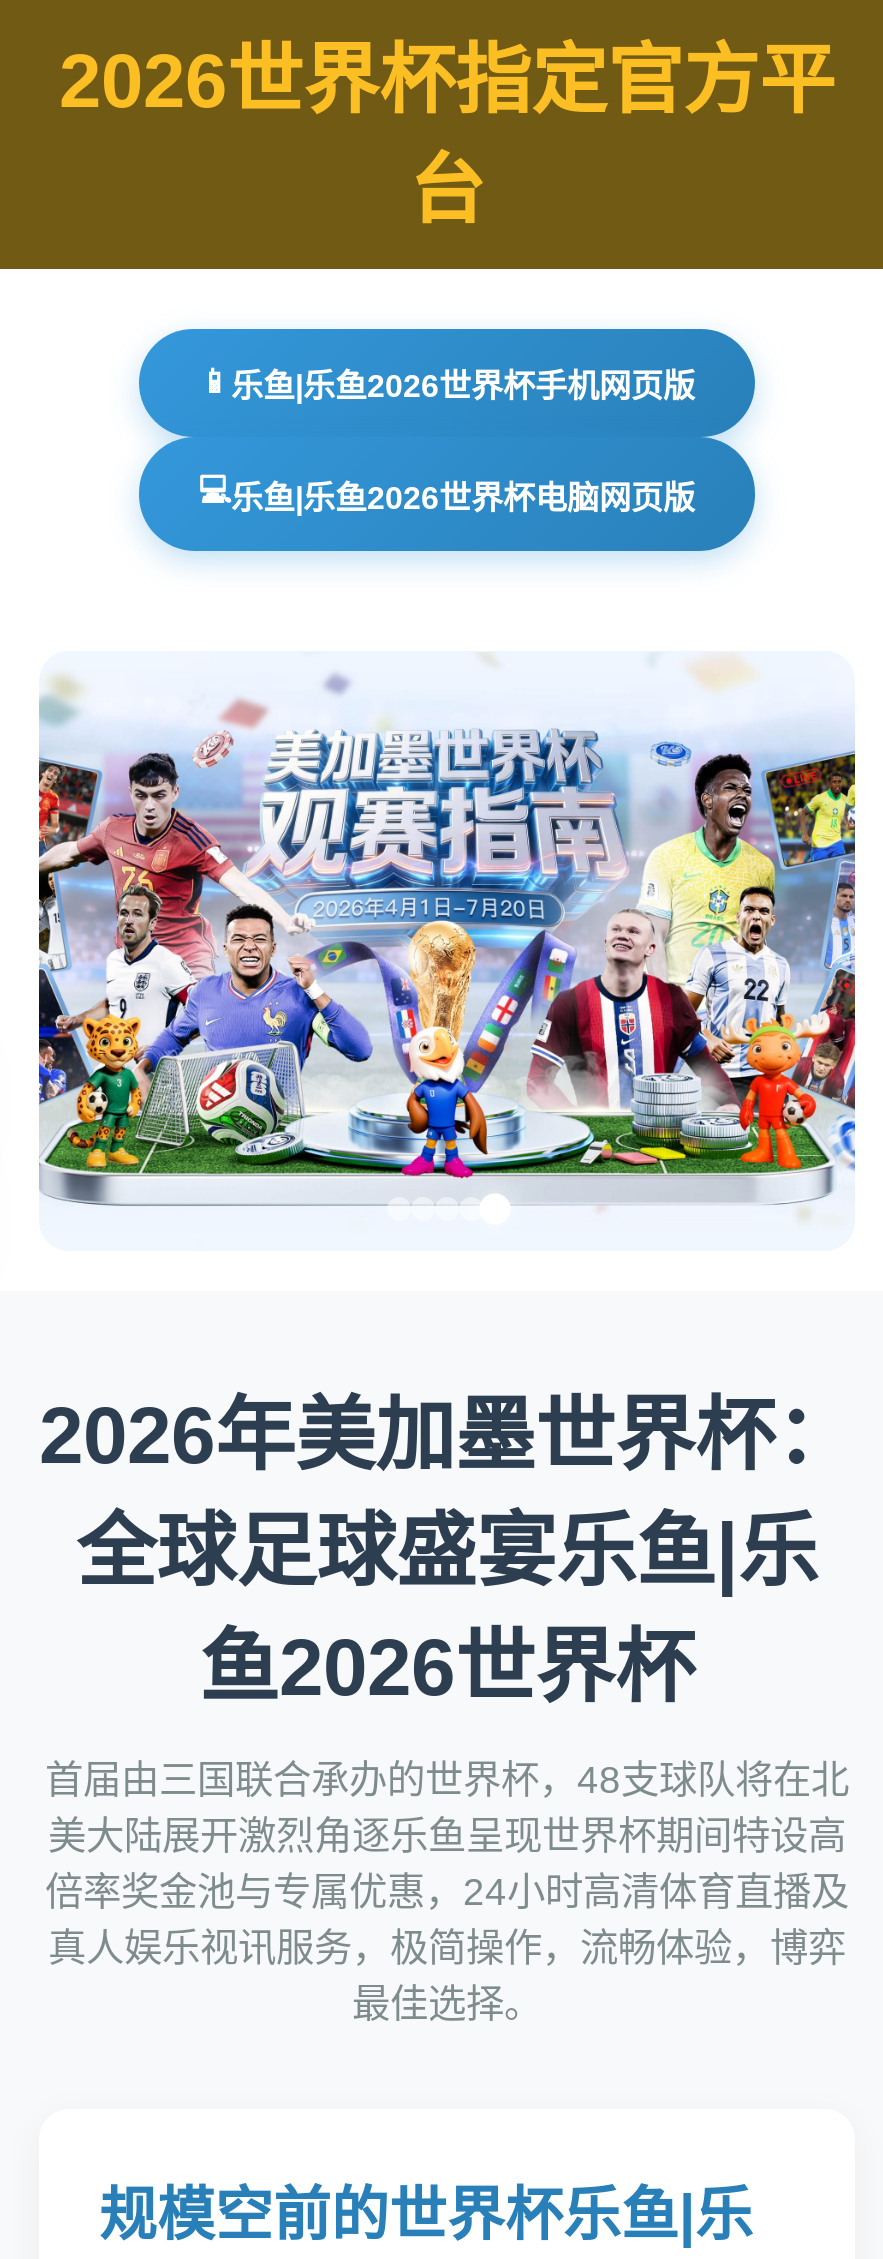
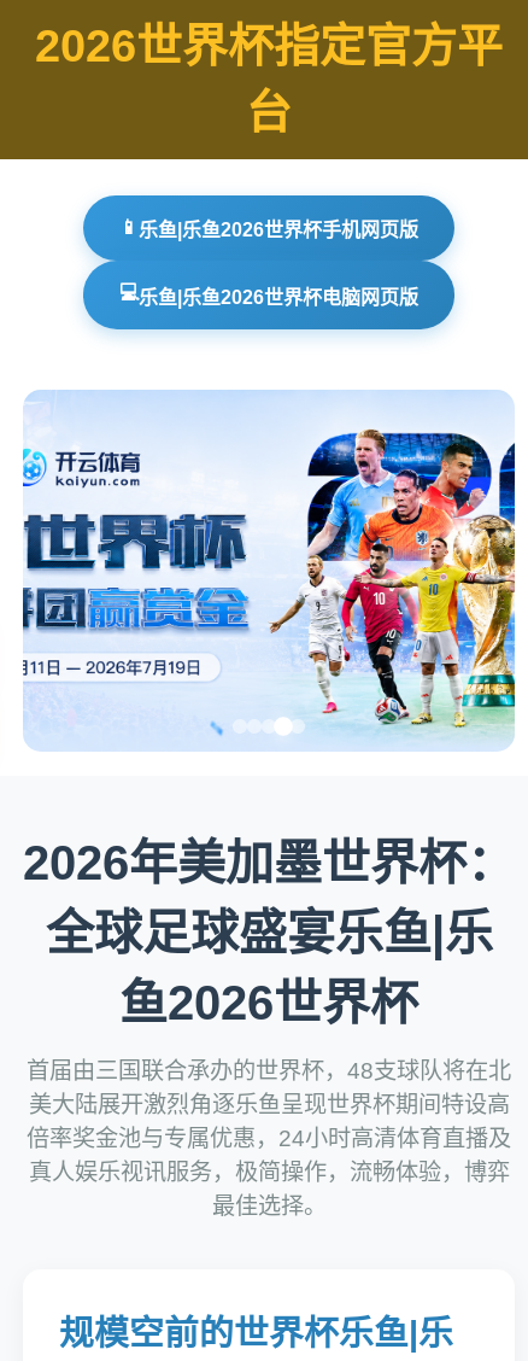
- [image]
+ [image]
